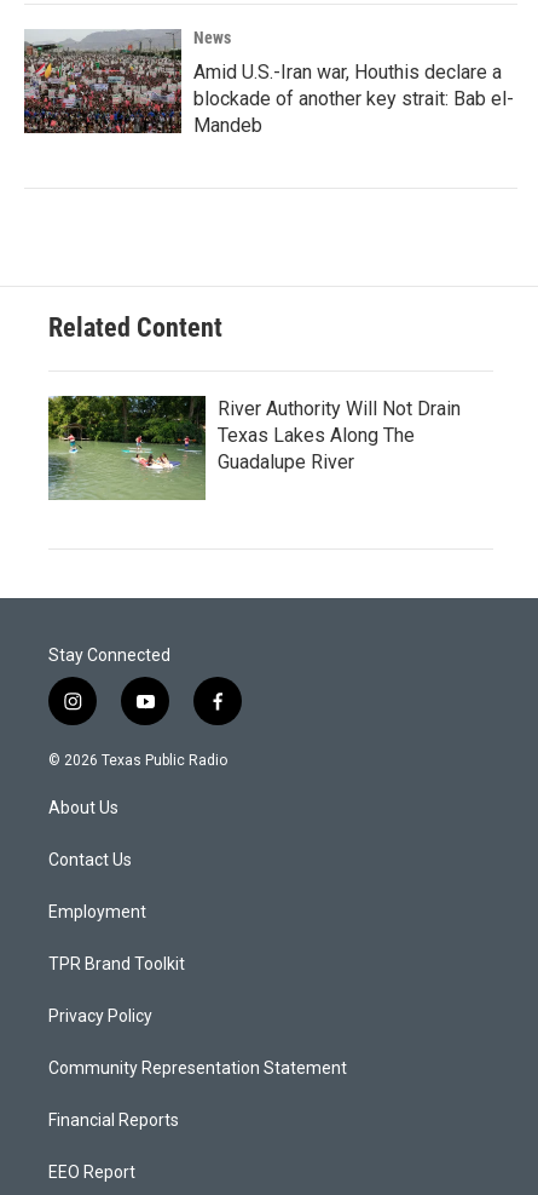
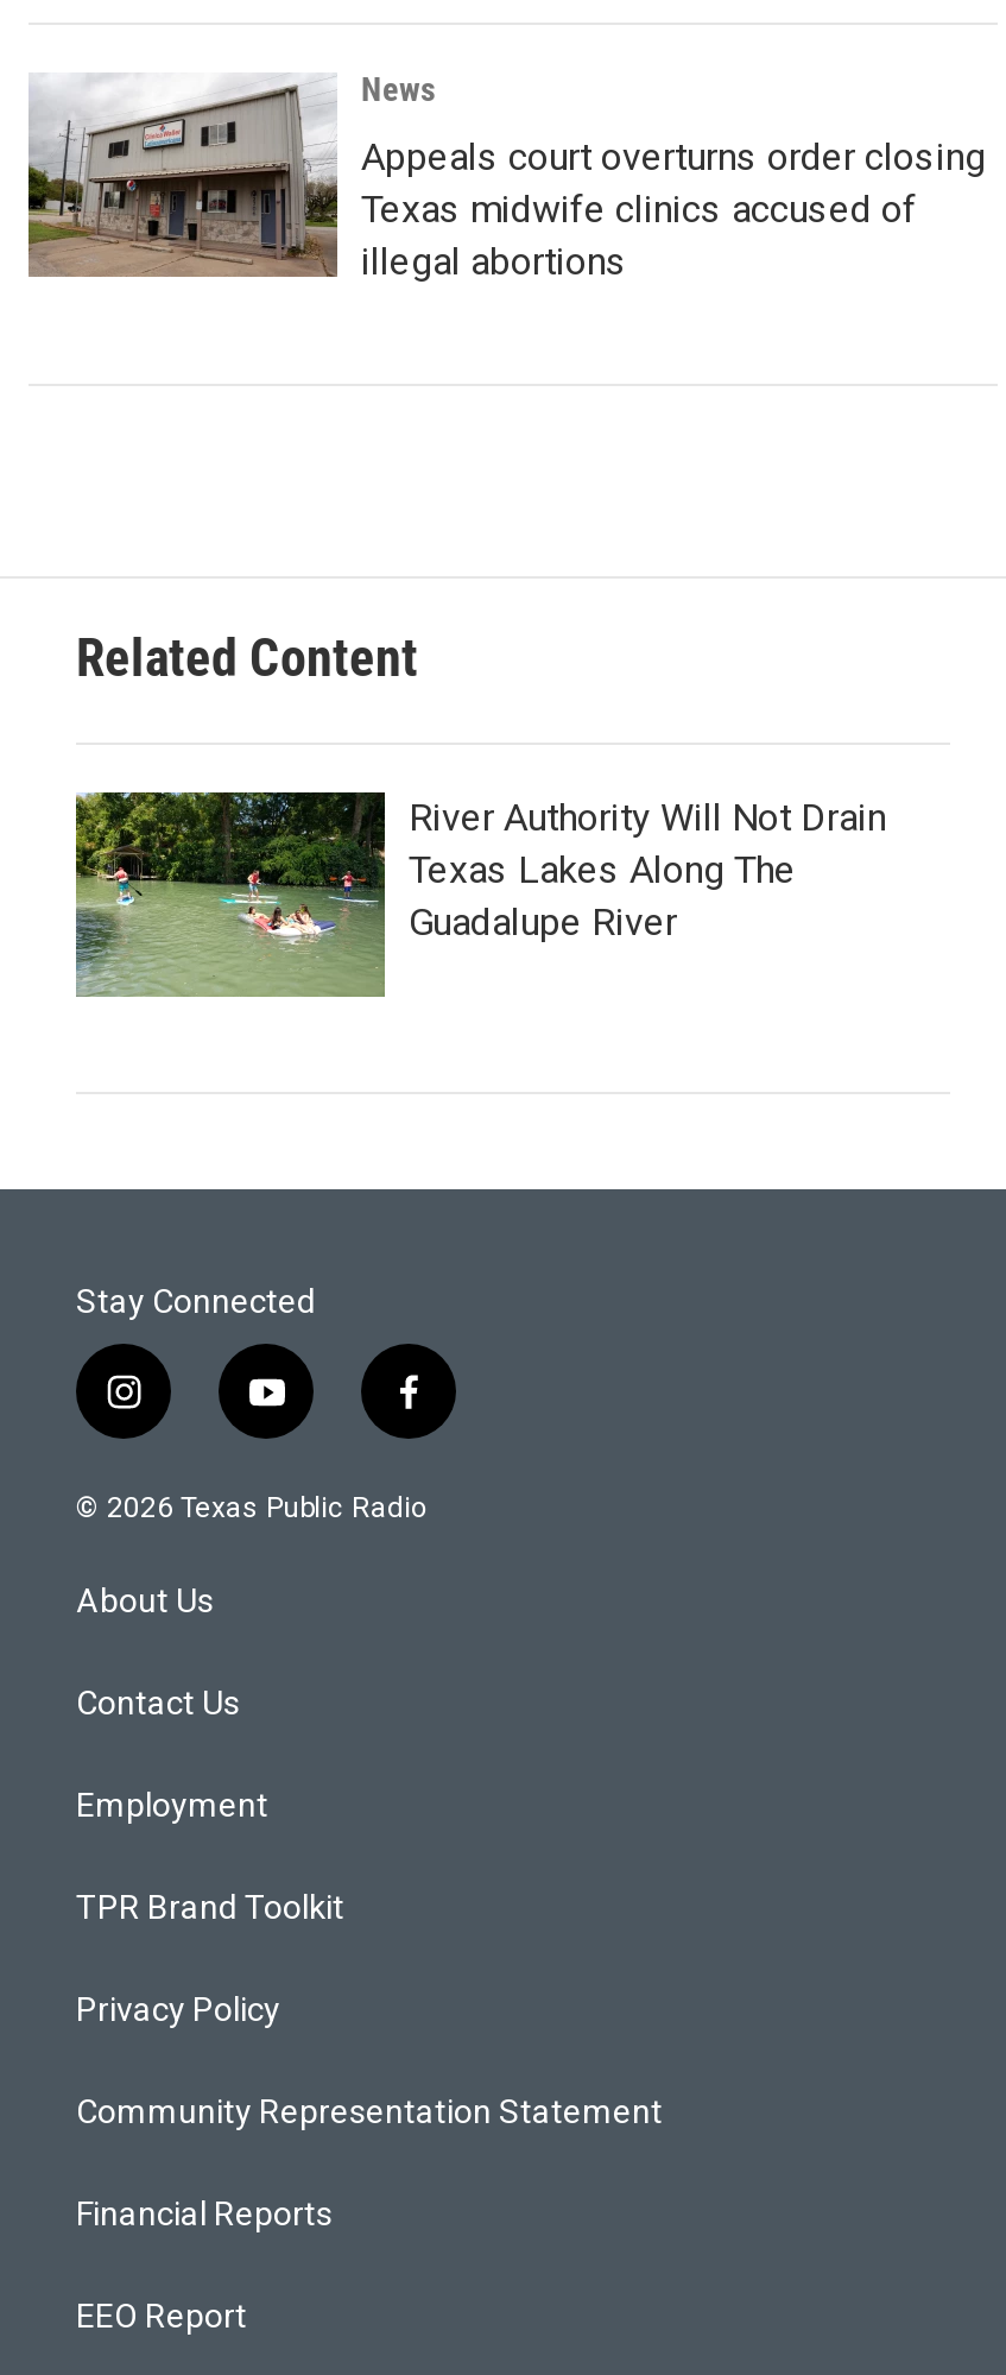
- [image]
- Amid U.S.-Iran war, Houthis declare a
- blockade of another key strait: Bab el-
- Mandeb
+ [image]
+ Appeals court overturns order closing
+ Texas midwife clinics accused of
+ illegal abortions
